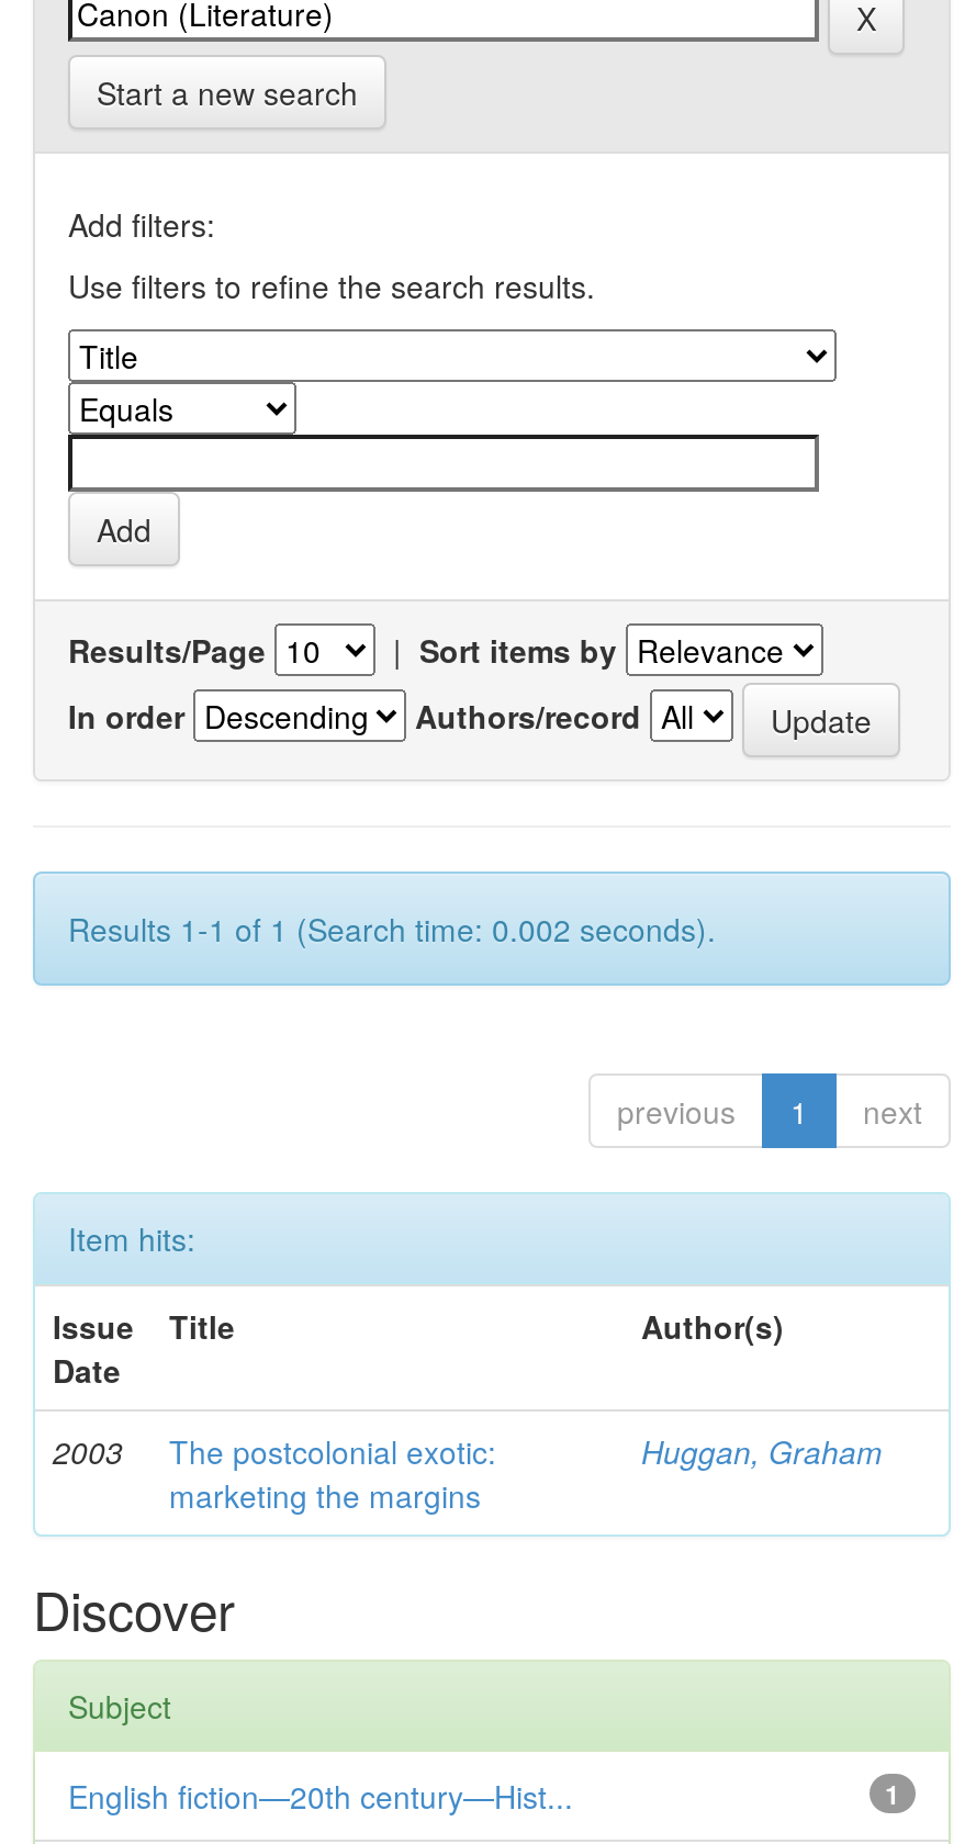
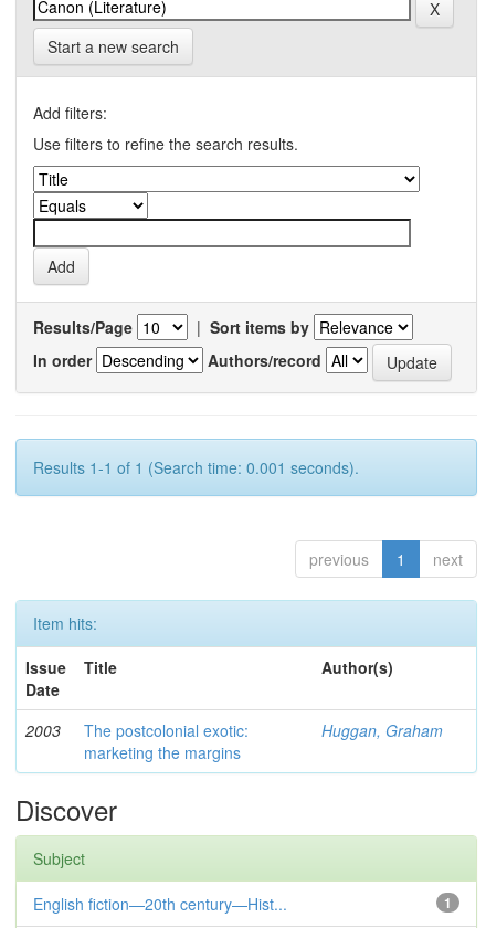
- Results 1-1 of 1 (Search time: 0.002 seconds).
+ Results 1-1 of 1 (Search time: 0.001 seconds).
